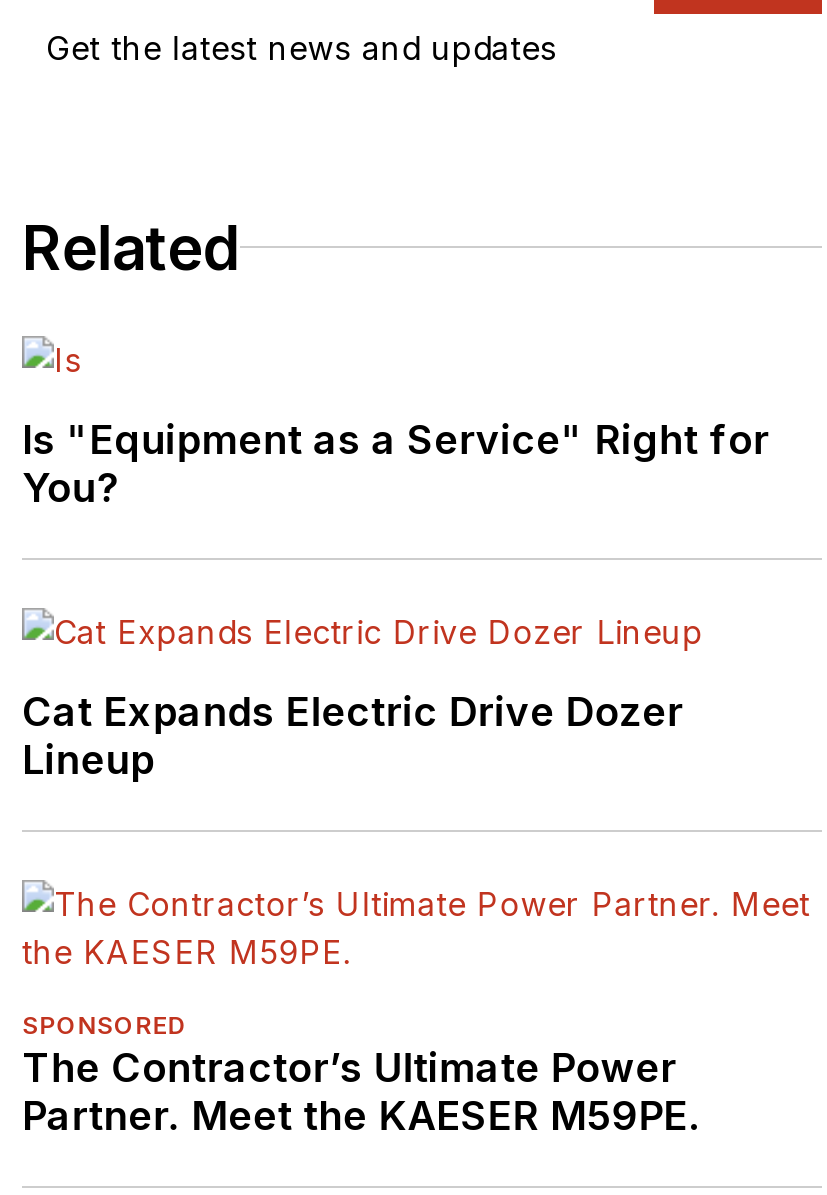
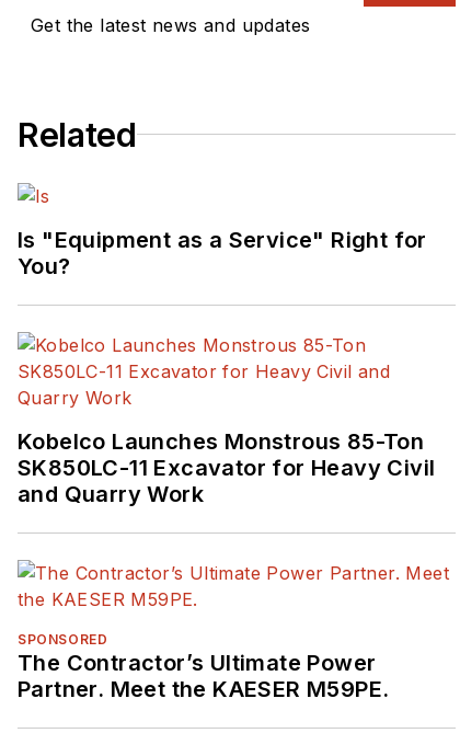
- Cat Expands Electric Drive Dozer
- Lineup
+ Kobelco Launches Monstrous 85-Ton
+ SK850LC-11 Excavator for Heavy Civil
+ and Quarry Work
